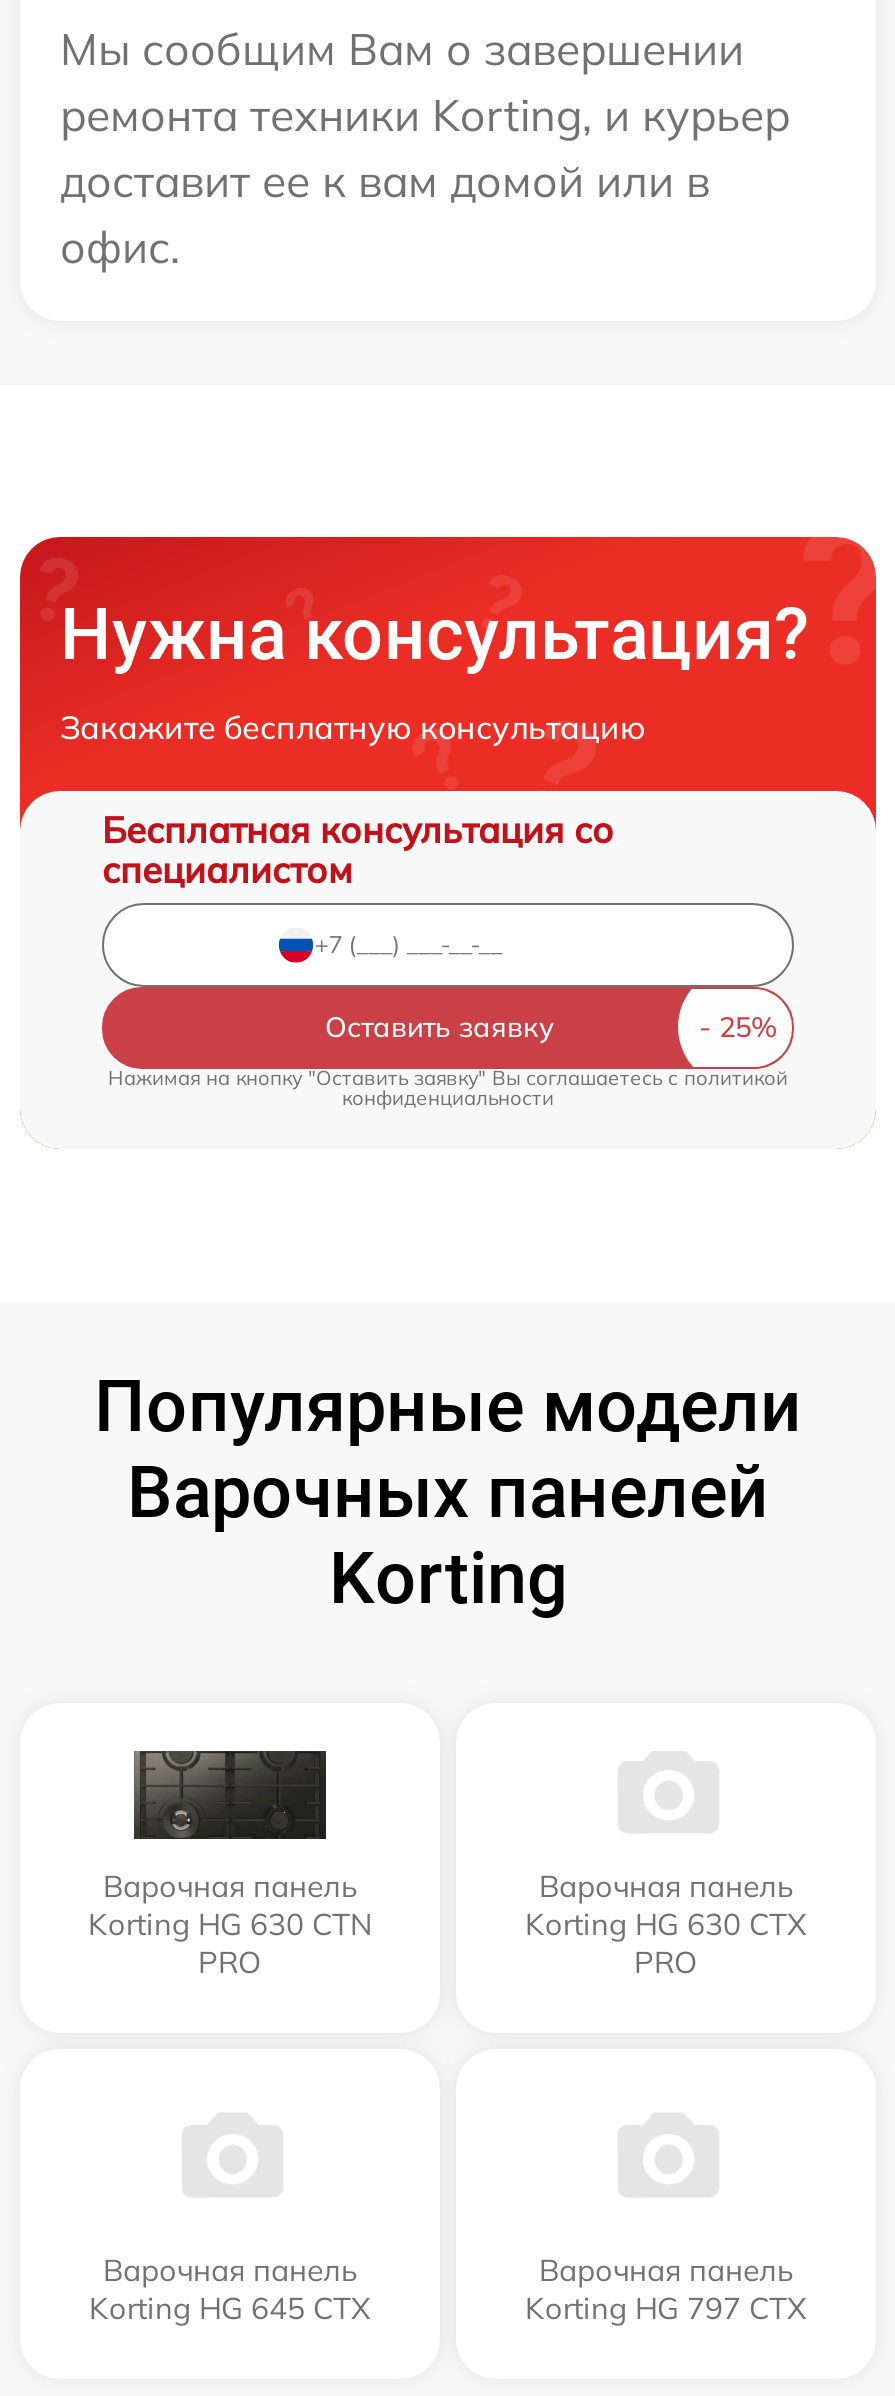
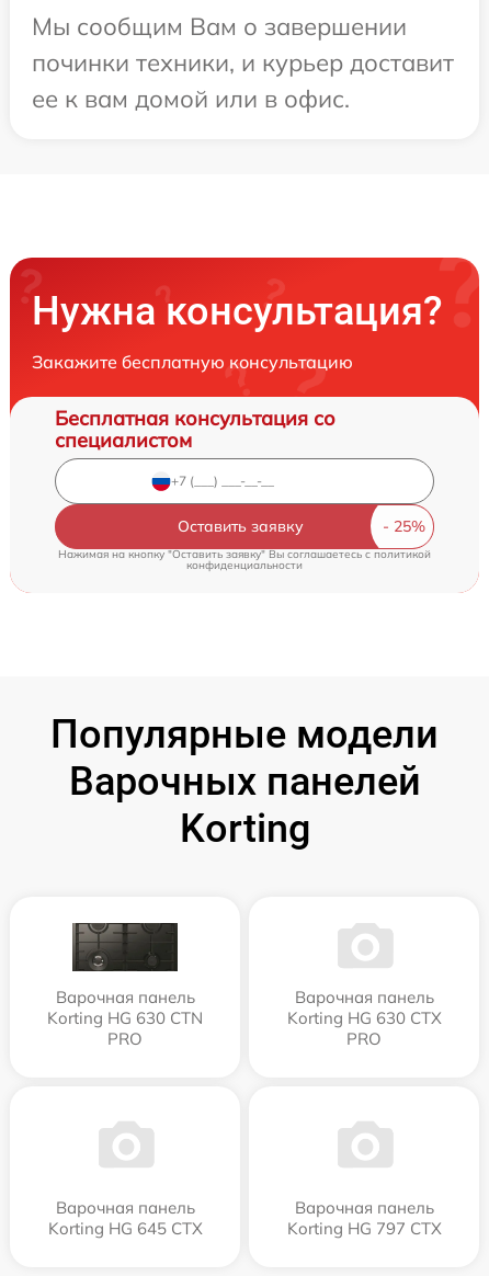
- ремонта техники Korting, и курьер
- доставит ее к вам домой или в
- офис.
+ починки техники, и курьер доставит
+ ее к вам домой или в офис.
